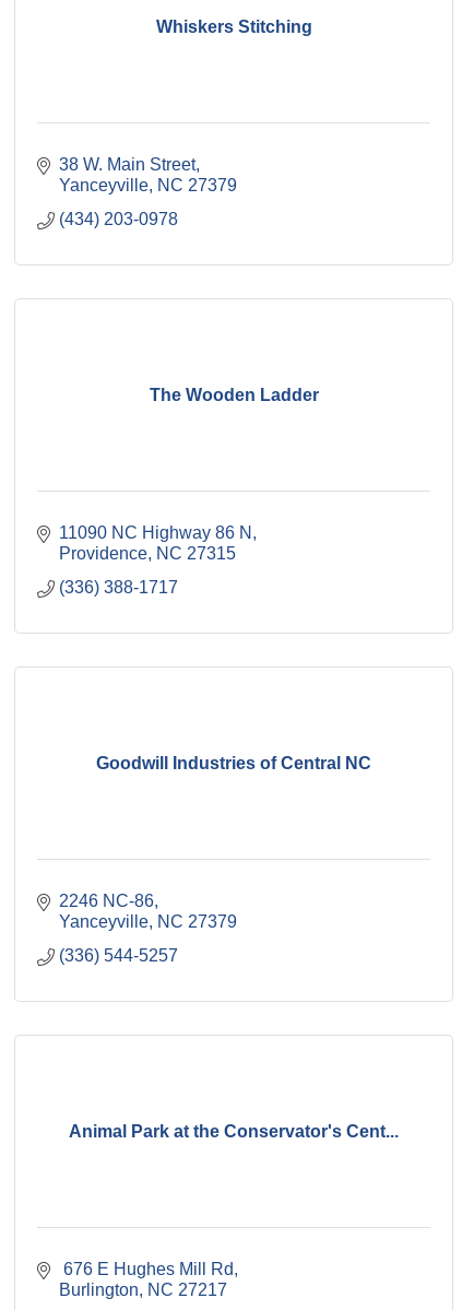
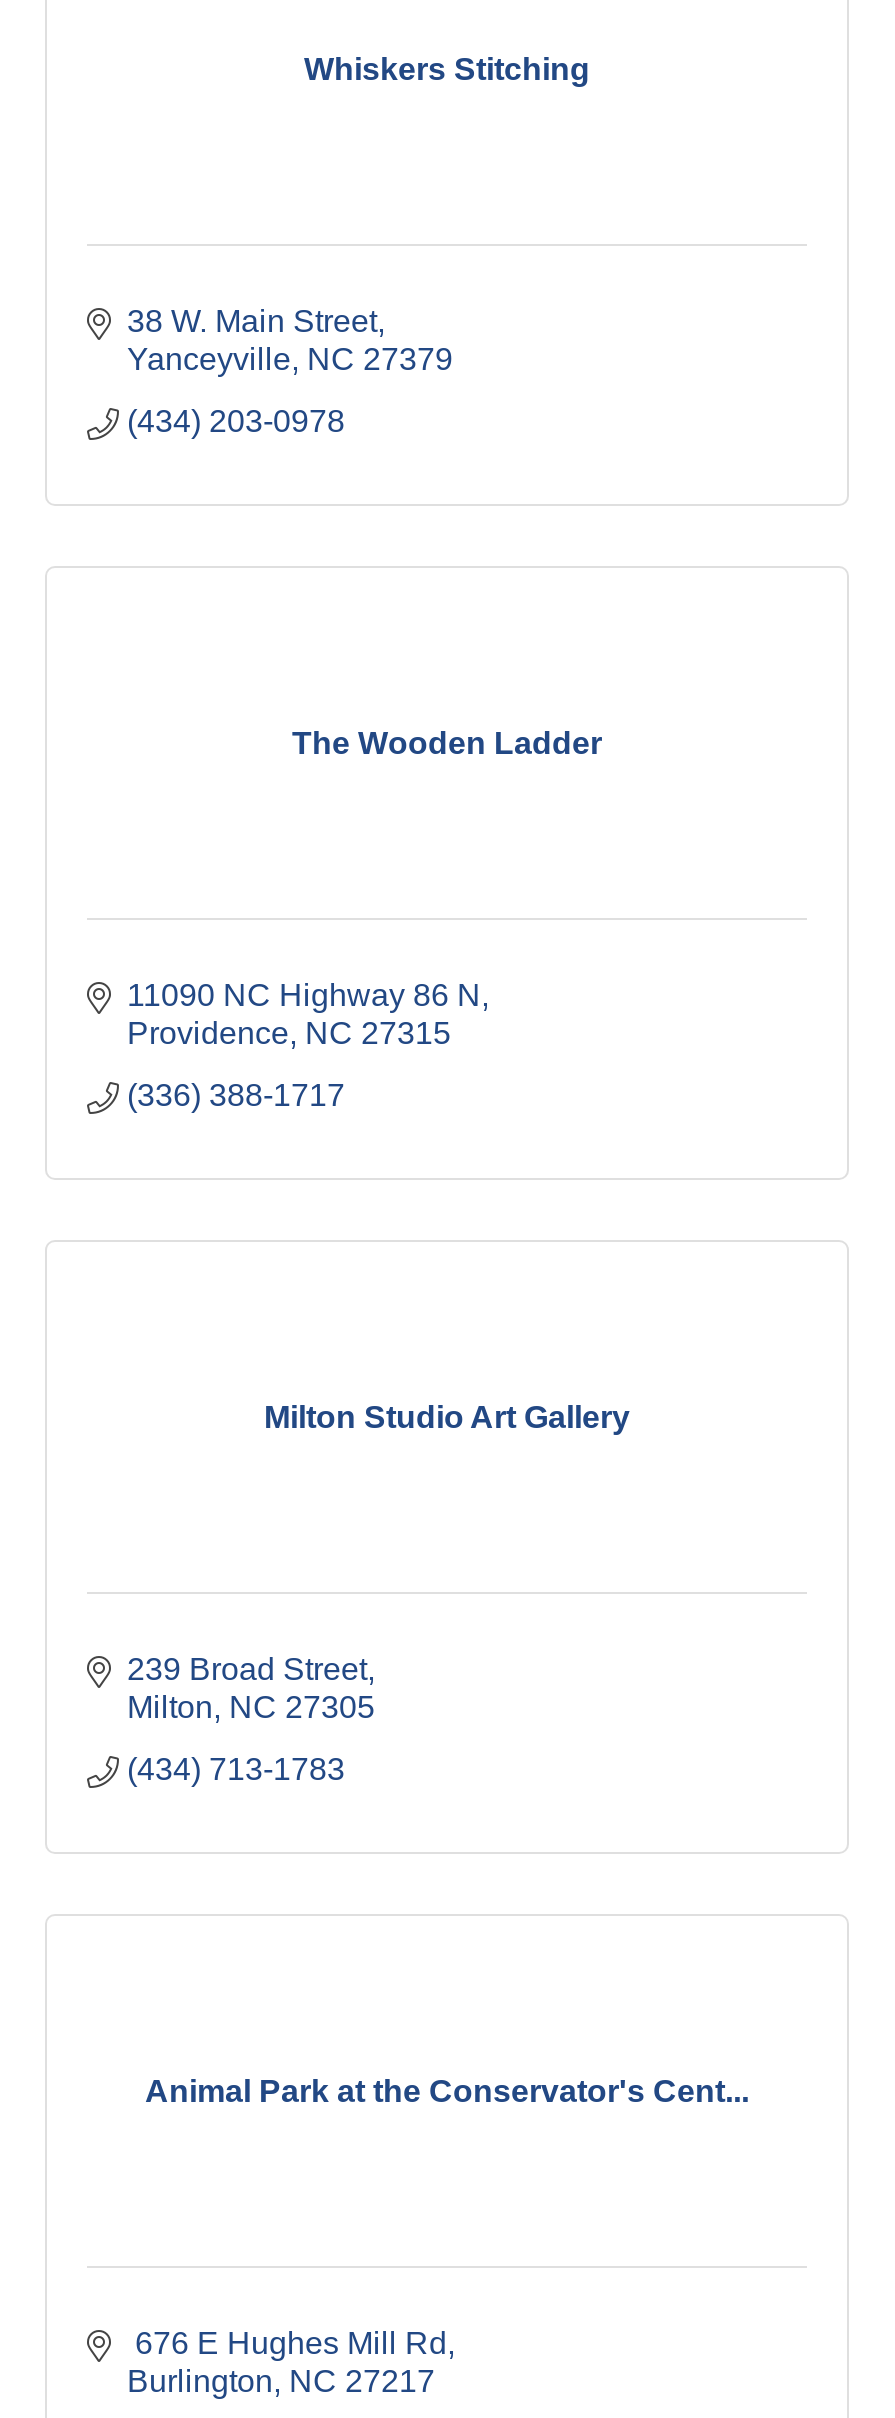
- Goodwill Industries of Central NC
+ Milton Studio Art Gallery

- 2246 NC-86
- Yanceyville NC 27379
+ 239 Broad Street
+ Milton NC 27305

- (336) 544-5257
+ (434) 713-1783
